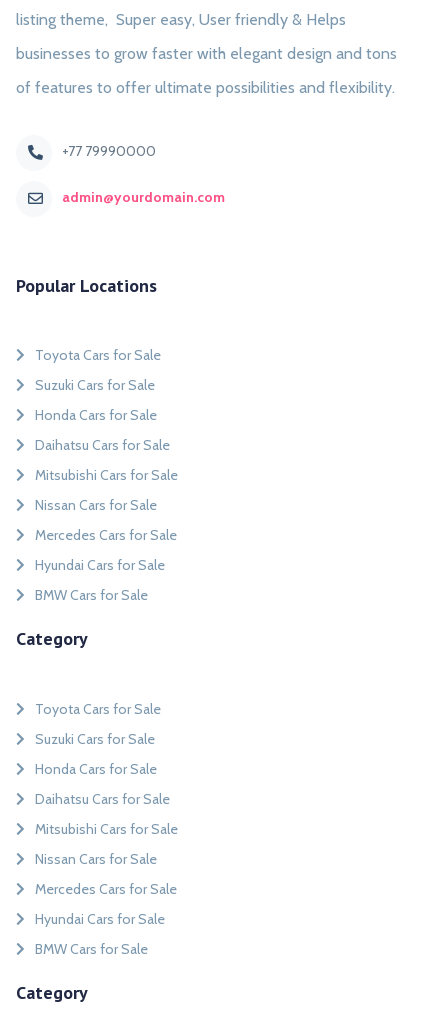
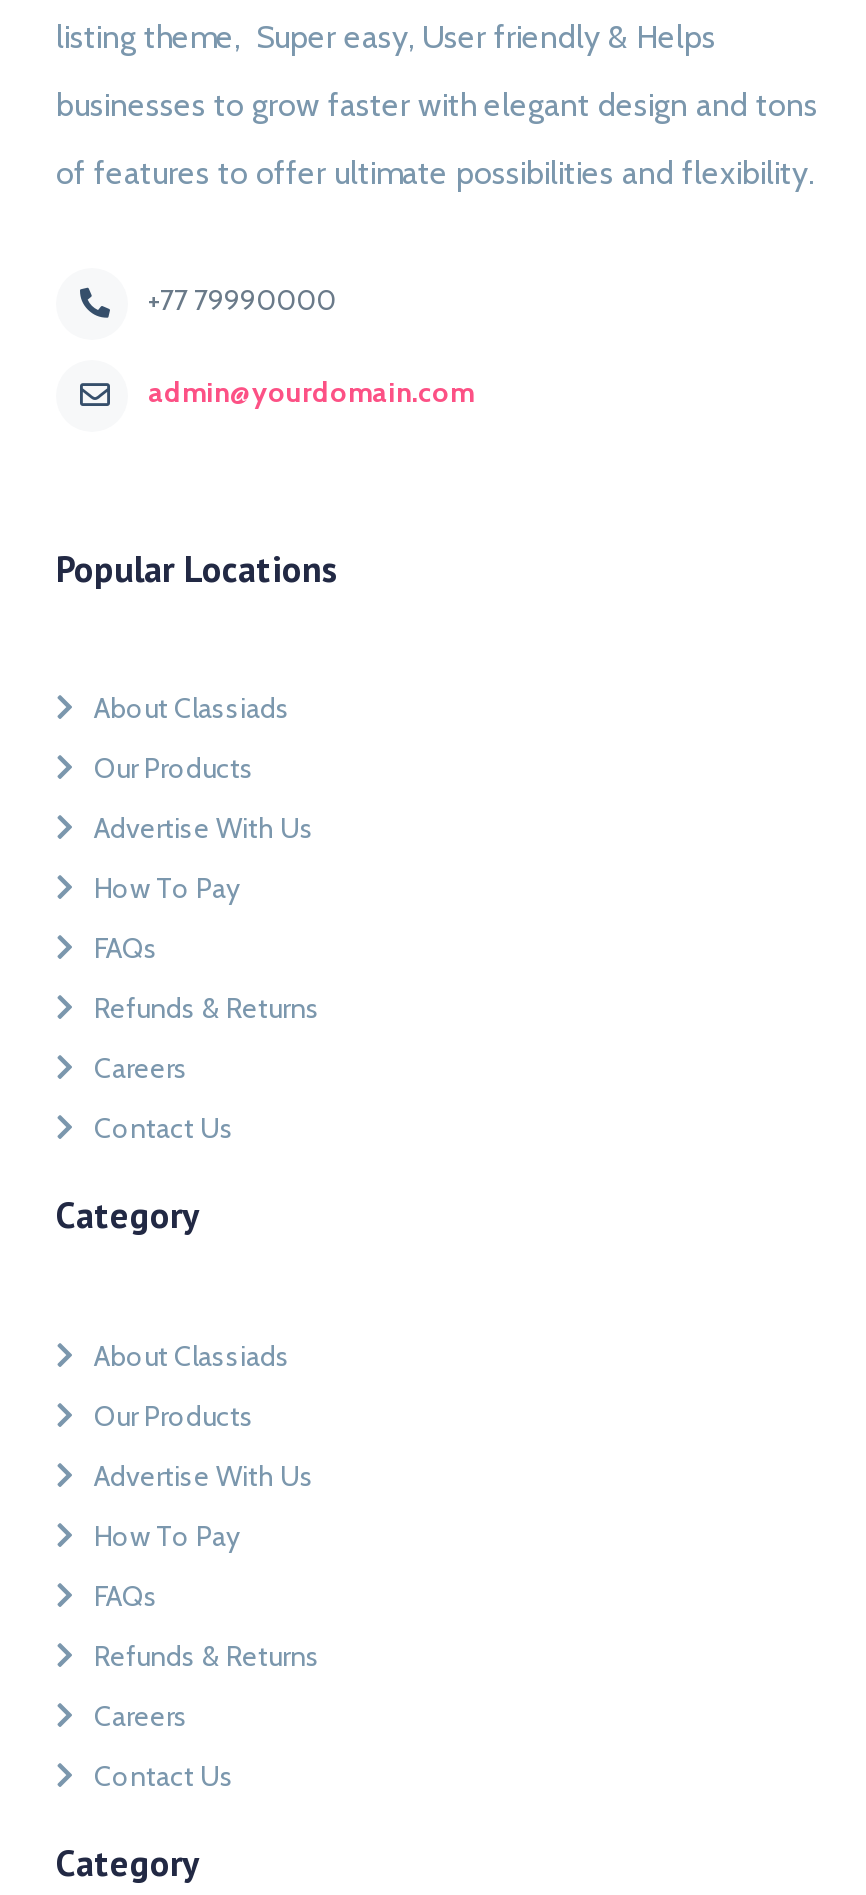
- Toyota Cars for Sale
- Suzuki Cars for Sale
- Honda Cars for Sale
- Daihatsu Cars for Sale
- Mitsubishi Cars for Sale
- Nissan Cars for Sale
- Mercedes Cars for Sale
- Hyundai Cars for Sale
- BMW Cars for Sale
+ About Classiads
+ Our Products
+ Advertise With Us
+ How To Pay
+ FAQs
+ Refunds & Returns
+ Careers
+ Contact Us

- Toyota Cars for Sale
- Suzuki Cars for Sale
- Honda Cars for Sale
- Daihatsu Cars for Sale
- Mitsubishi Cars for Sale
- Nissan Cars for Sale
- Mercedes Cars for Sale
- Hyundai Cars for Sale
- BMW Cars for Sale
+ About Classiads
+ Our Products
+ Advertise With Us
+ How To Pay
+ FAQs
+ Refunds & Returns
+ Careers
+ Contact Us
